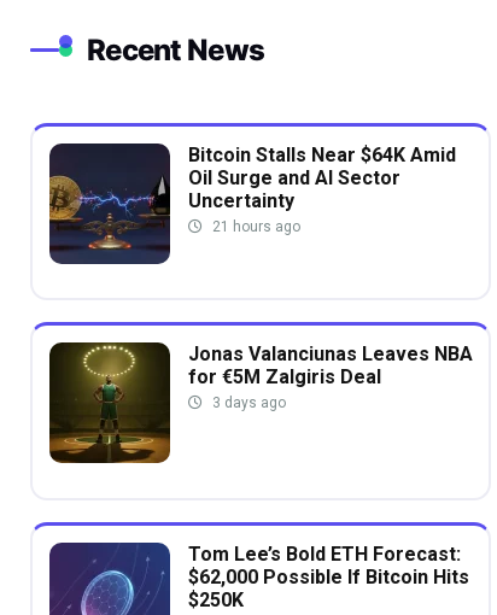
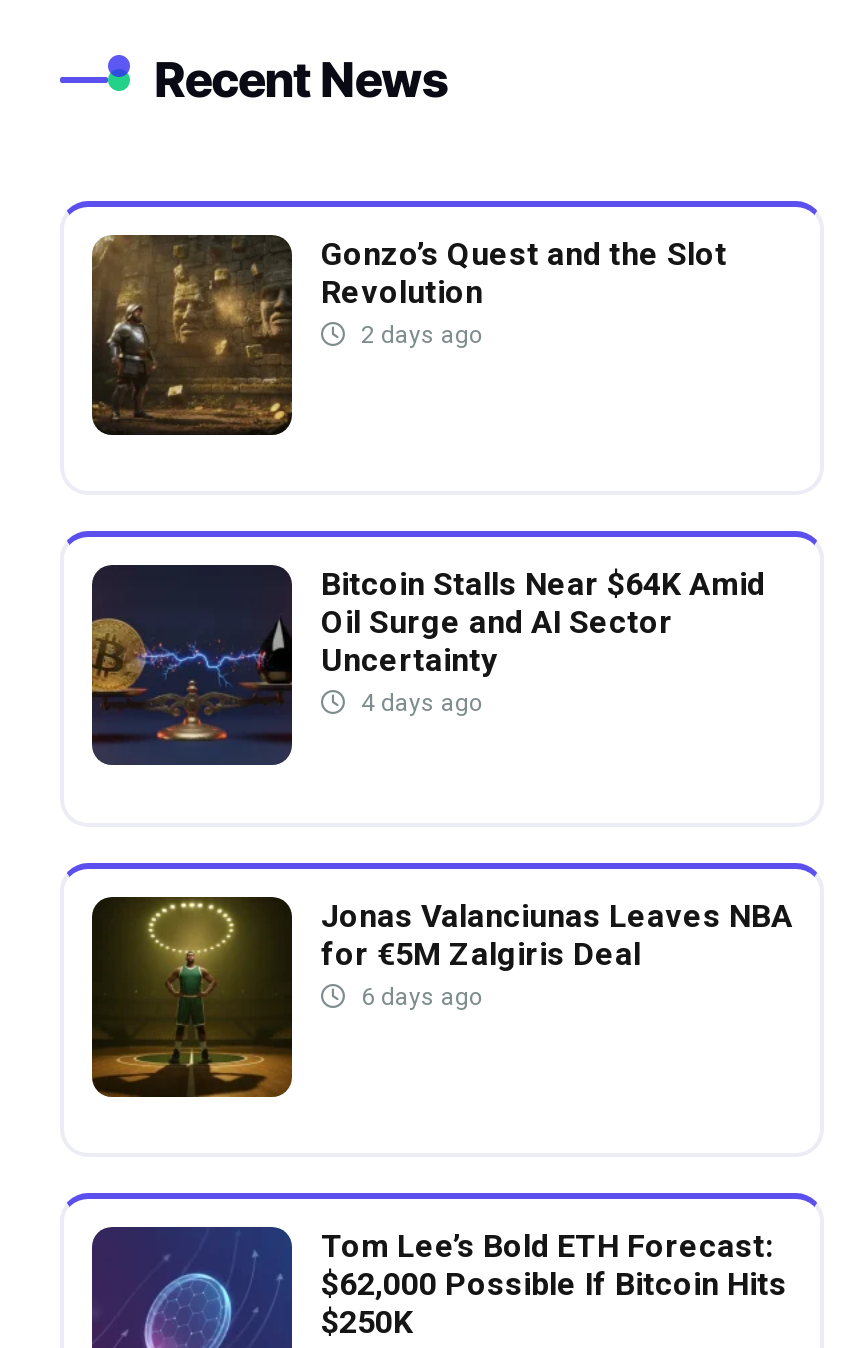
+ [image]
+ Gonzo’s Quest and the Slot
+ Revolution
+ 2 days ago

- 21 hours ago
+ 4 days ago

- 3 days ago
+ 6 days ago
